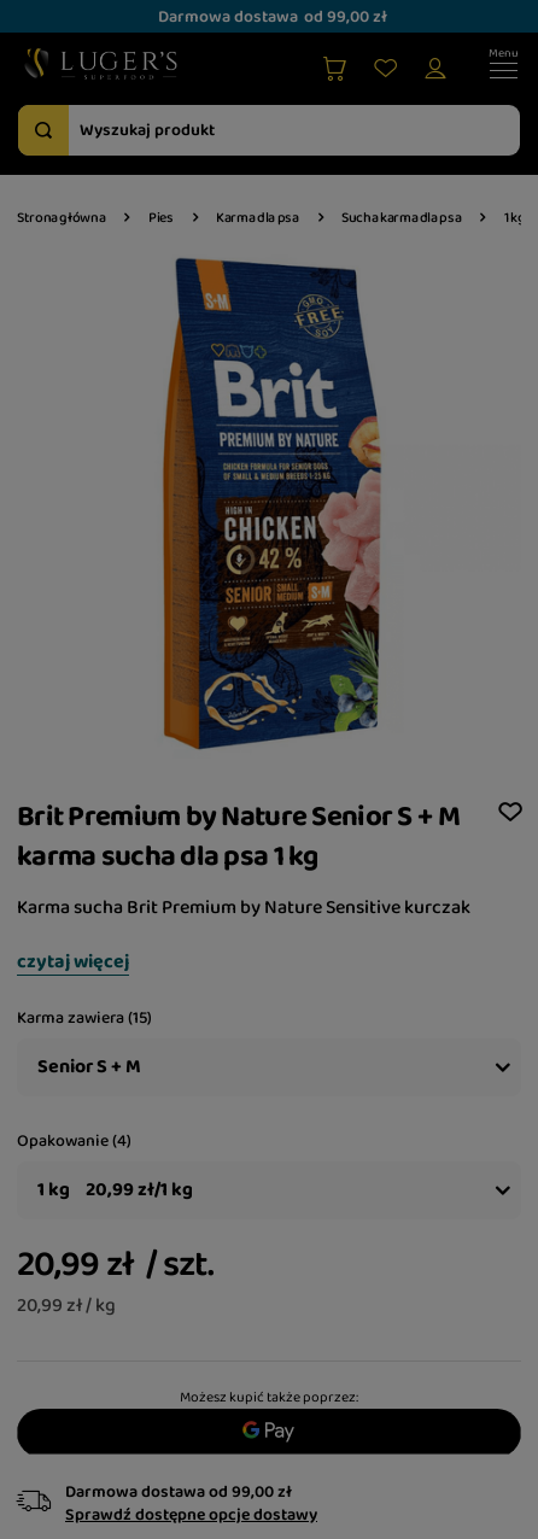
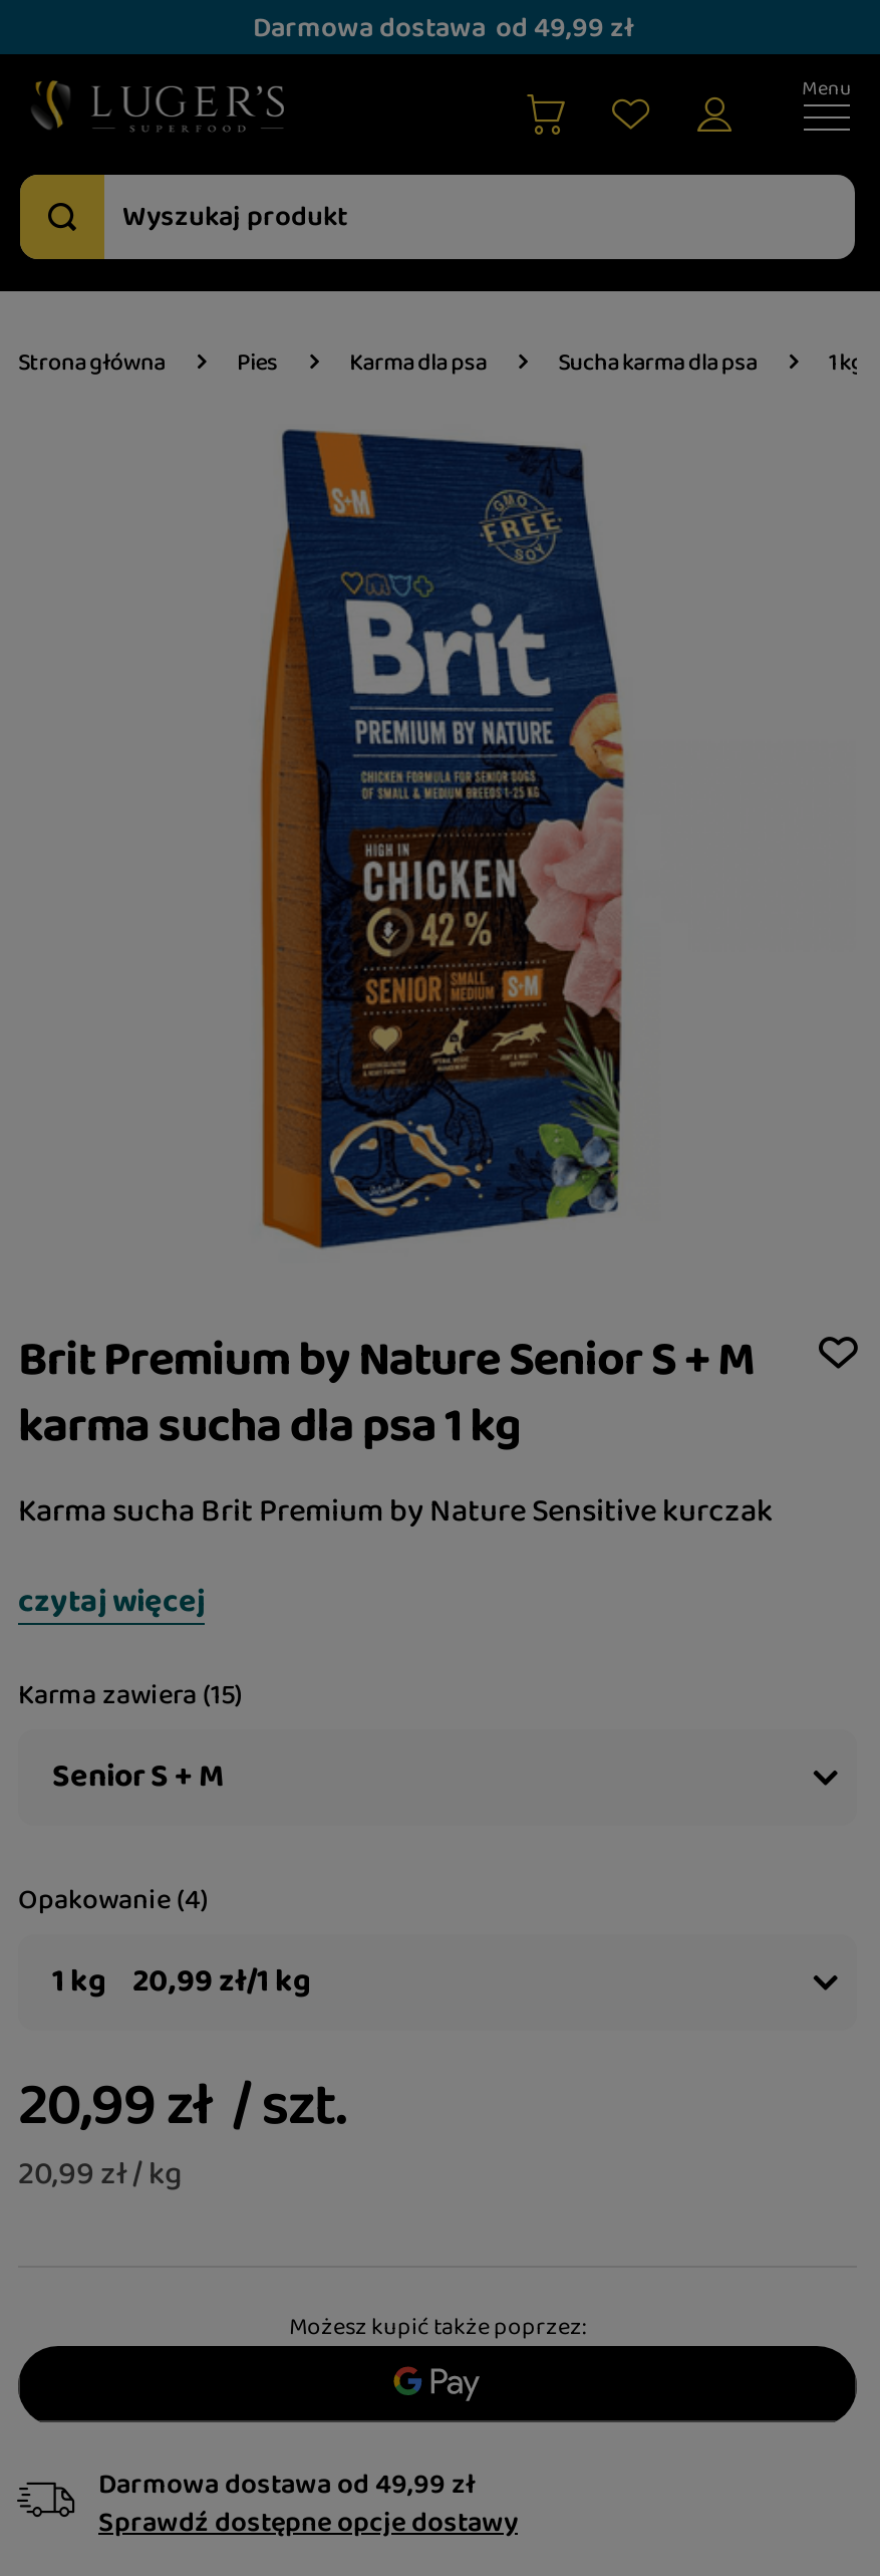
- Darmowa dostawa od 99,00 zł
+ Darmowa dostawa od 49,99 zł

- Darmowa dostawa od 99,00 zł
+ Darmowa dostawa od 49,99 zł
